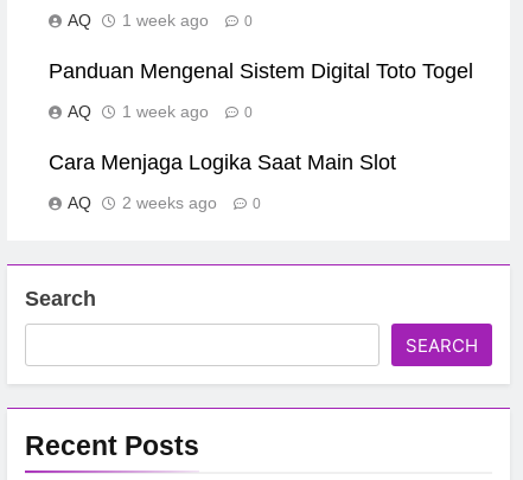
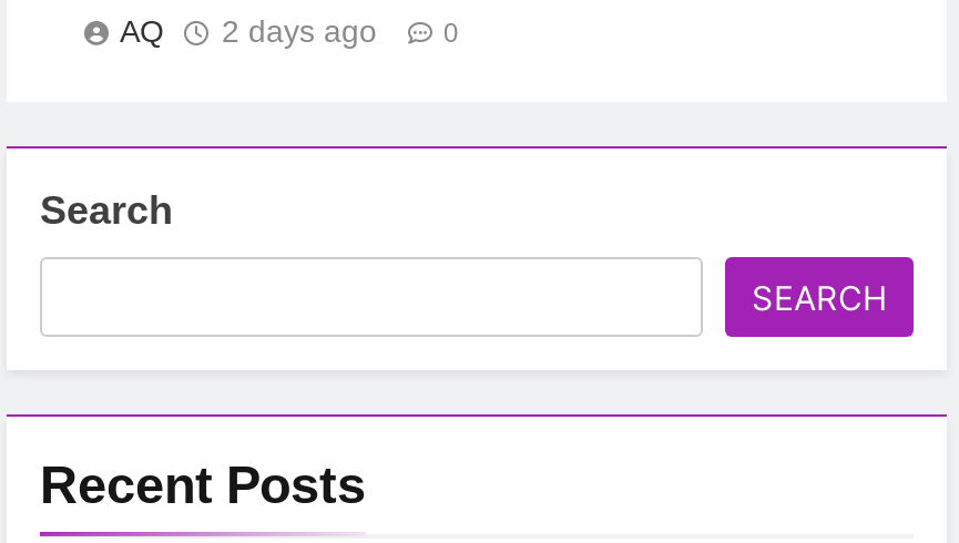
- 1 week ago
- 0
- Panduan Mengenal Sistem Digital Toto Togel
- AQ
- 1 week ago
- 0
- Cara Menjaga Logika Saat Main Slot
- AQ
- 2 weeks ago
+ 2 days ago
